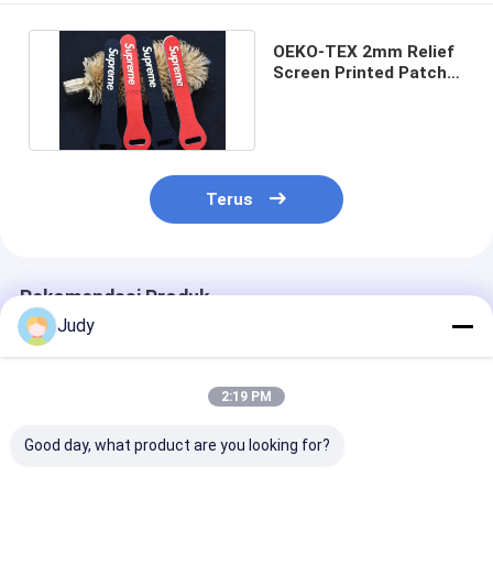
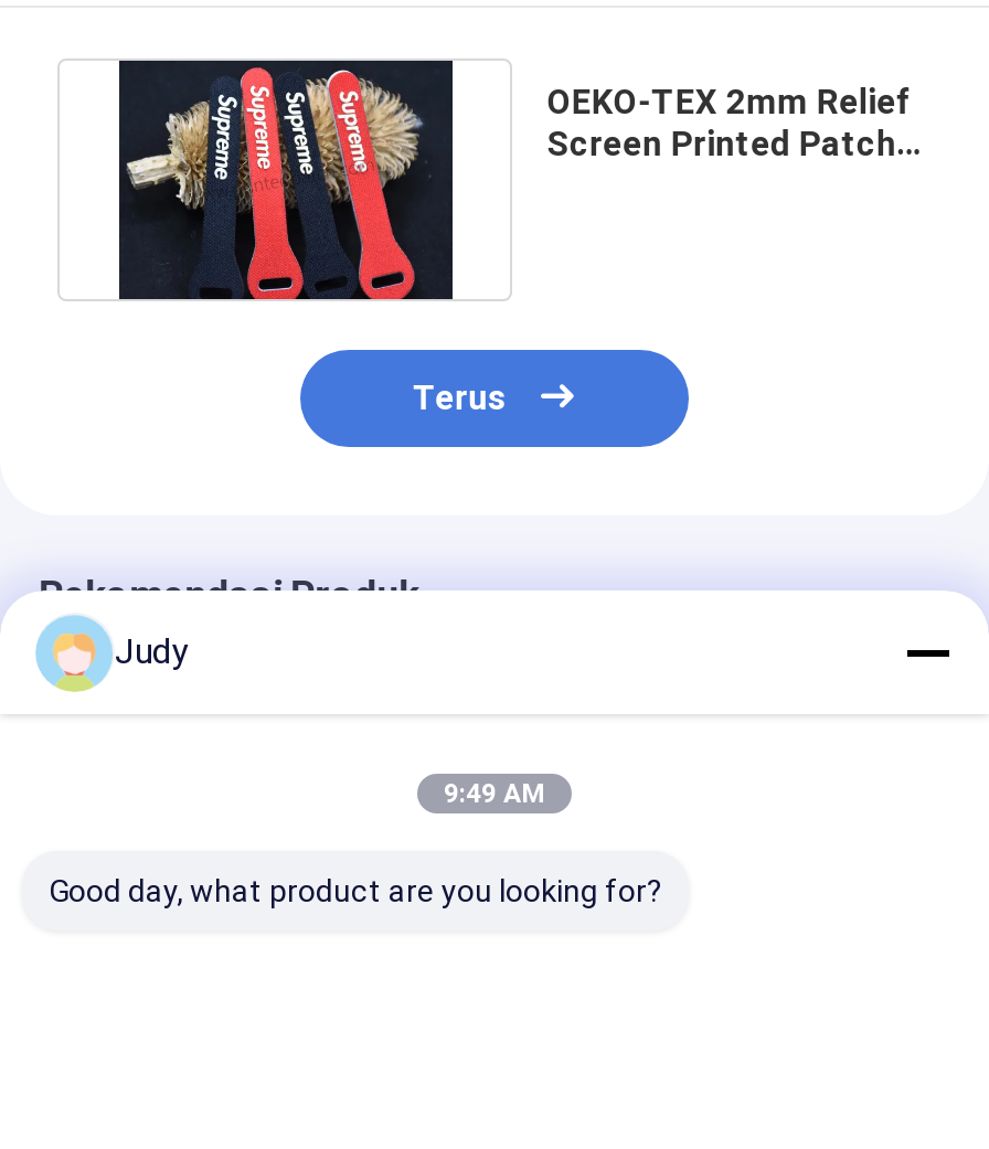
- 2:19 PM
+ 9:49 AM
